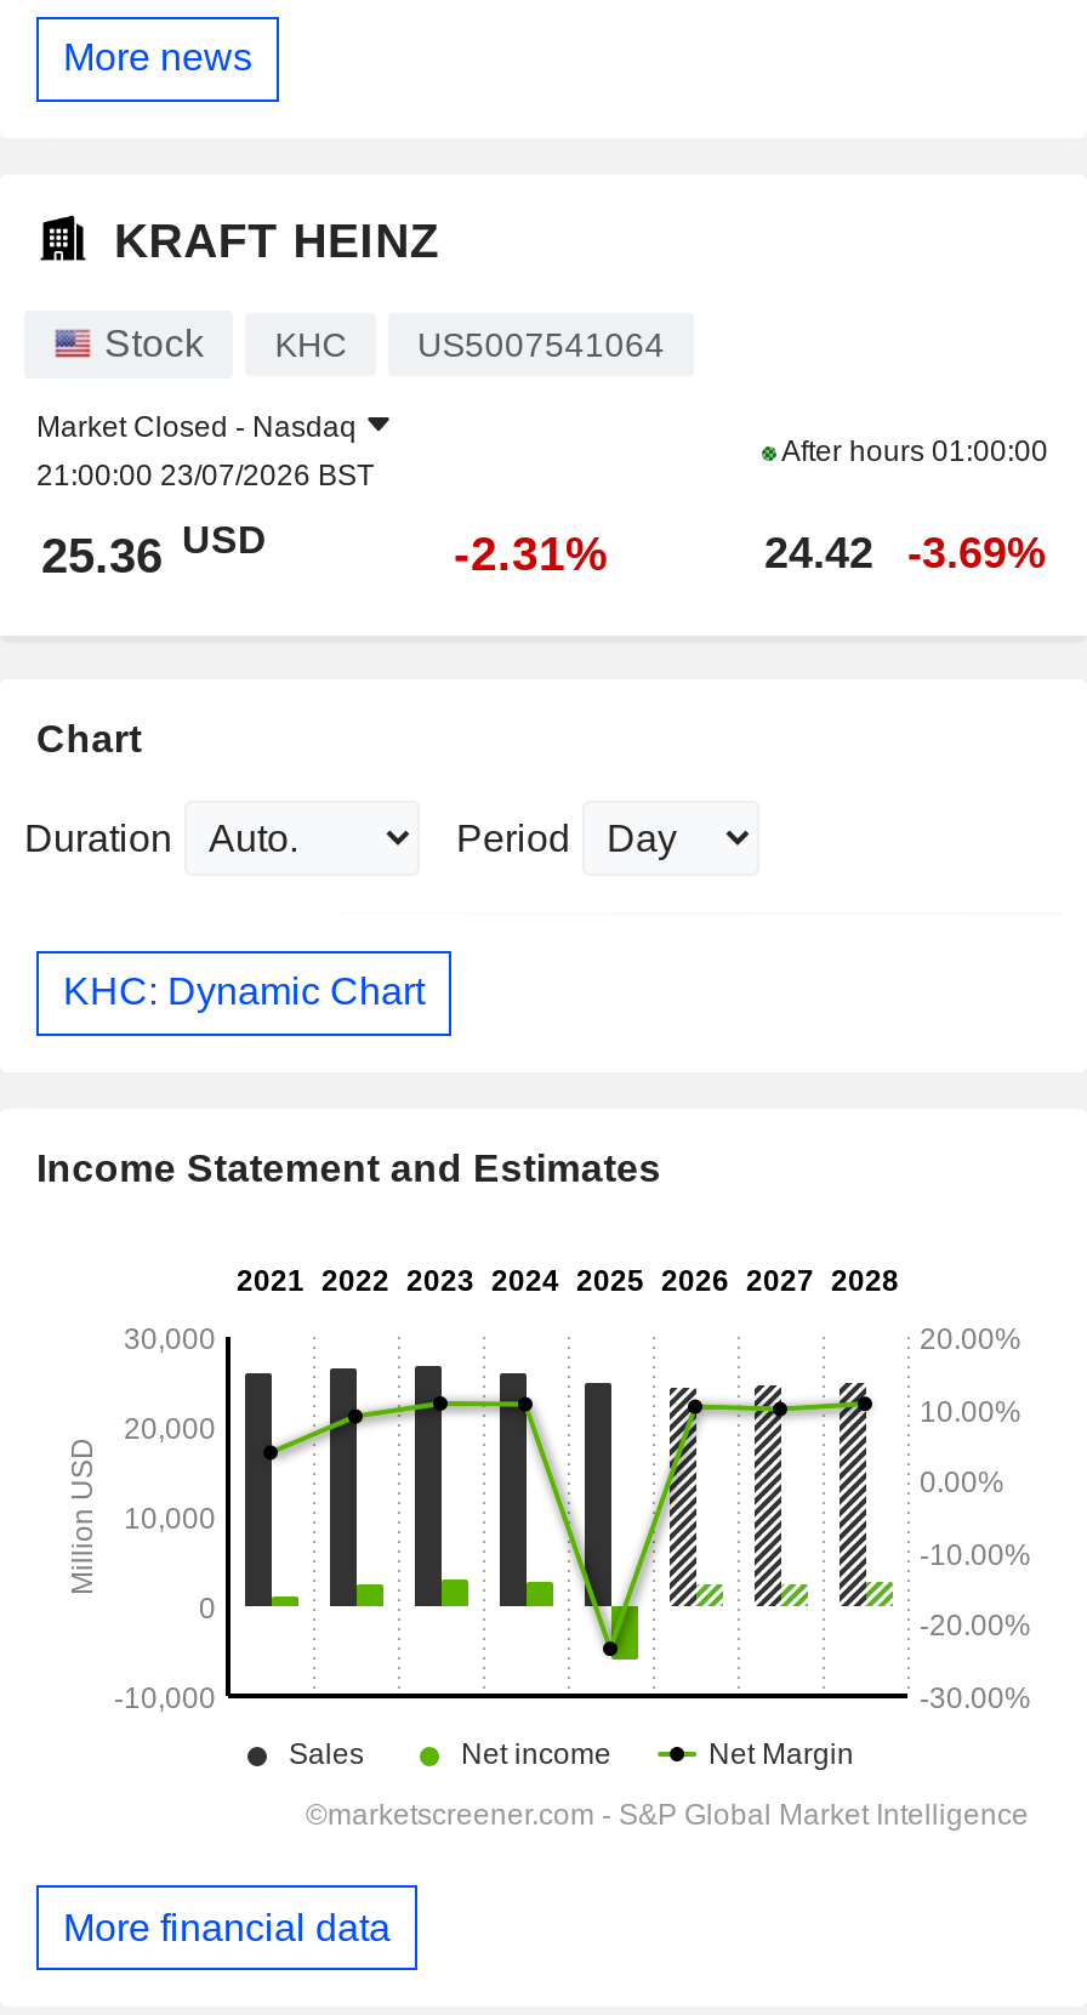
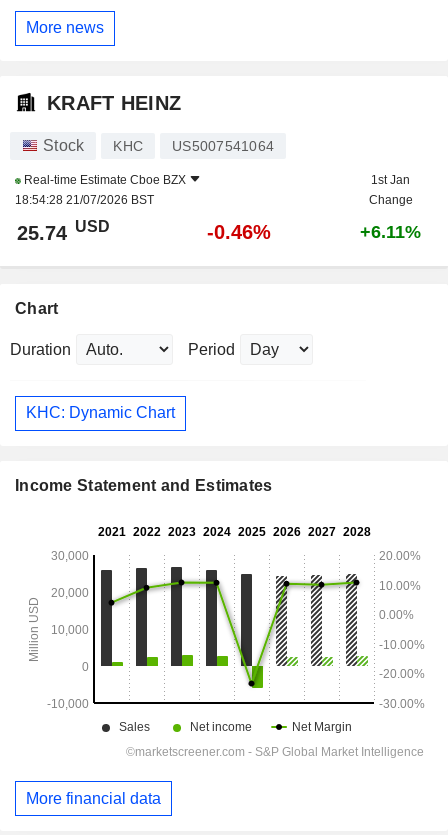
- Market Closed - Nasdaq
- 21:00:00 23/07/2026 BST
+ Real-time Estimate Cboe BZX
+ 18:54:28 21/07/2026 BST

- After hours 01:00:00
+ 1st Jan
+ Change

- 25.36 USD
- -2.31%
- 24.42
- -3.69%
+ 25.74 USD
+ -0.46%
+ +6.11%
